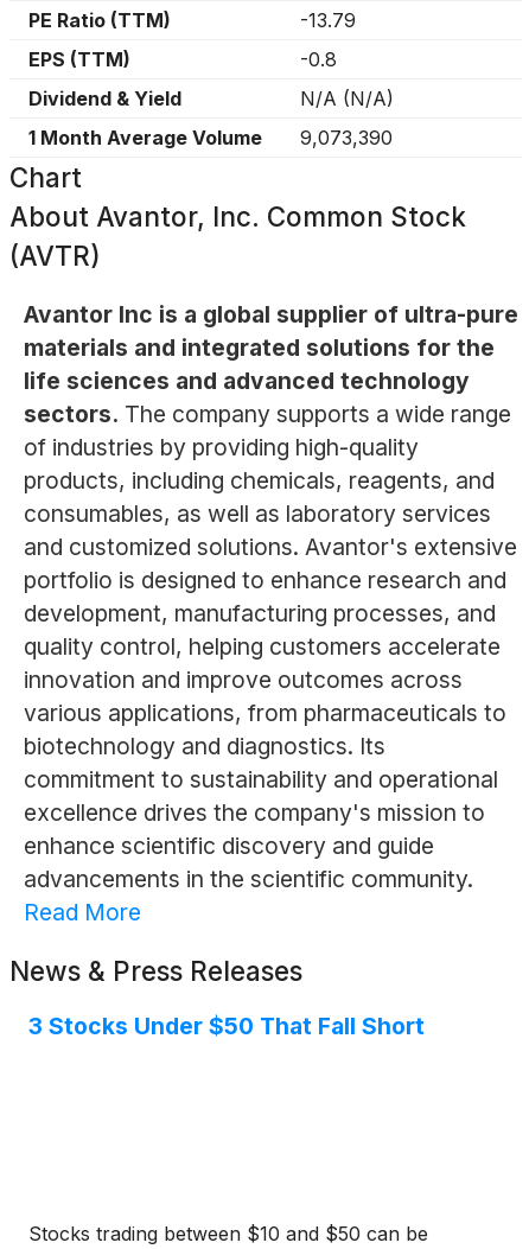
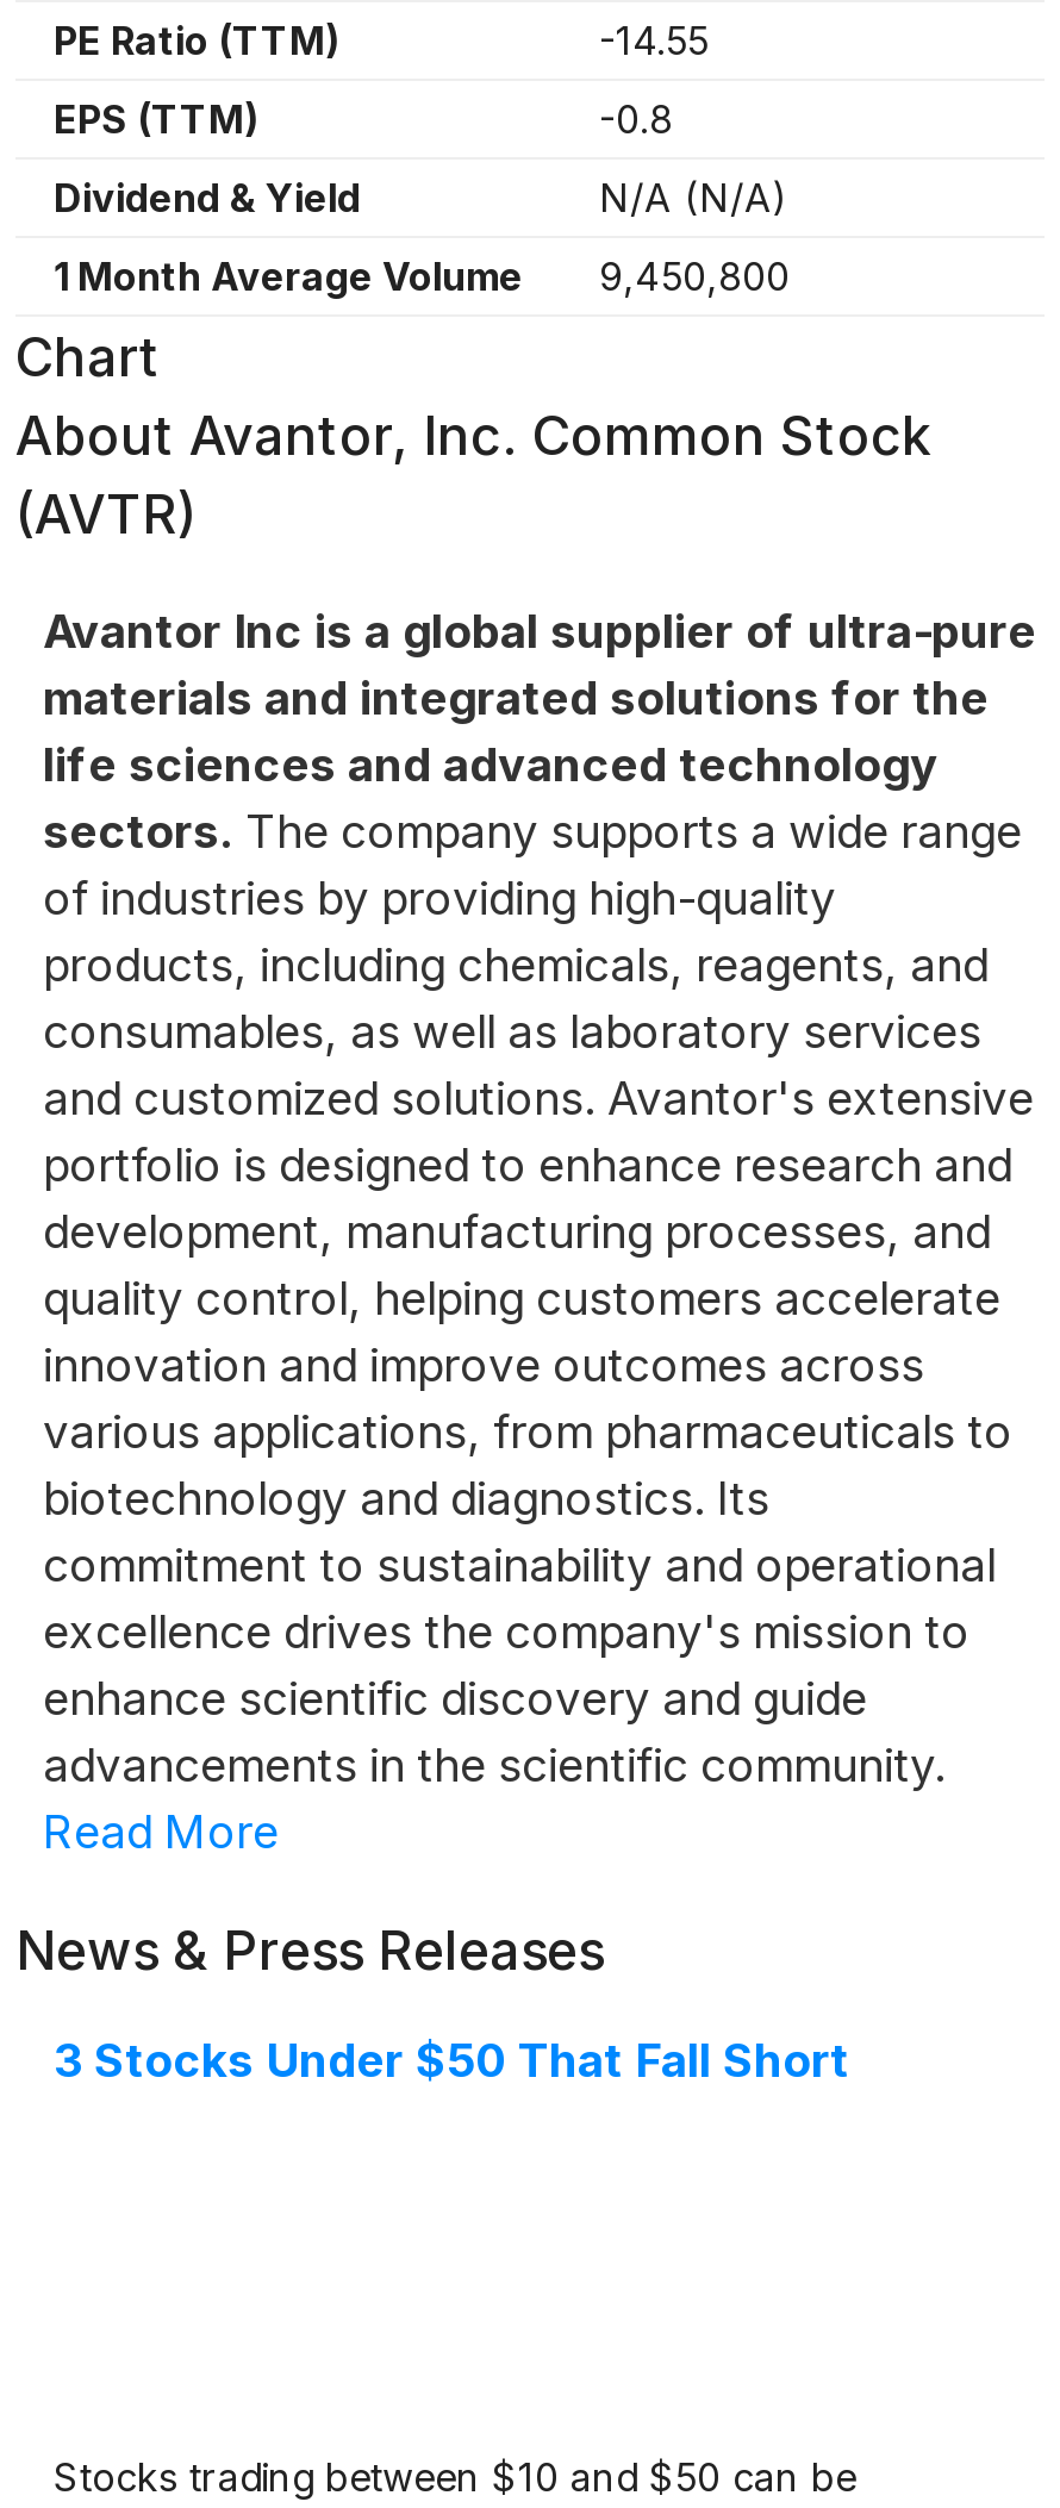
- -13.79
+ -14.55

- 1 Month Average Volume 9,073,390
+ 1 Month Average Volume 9,450,800
